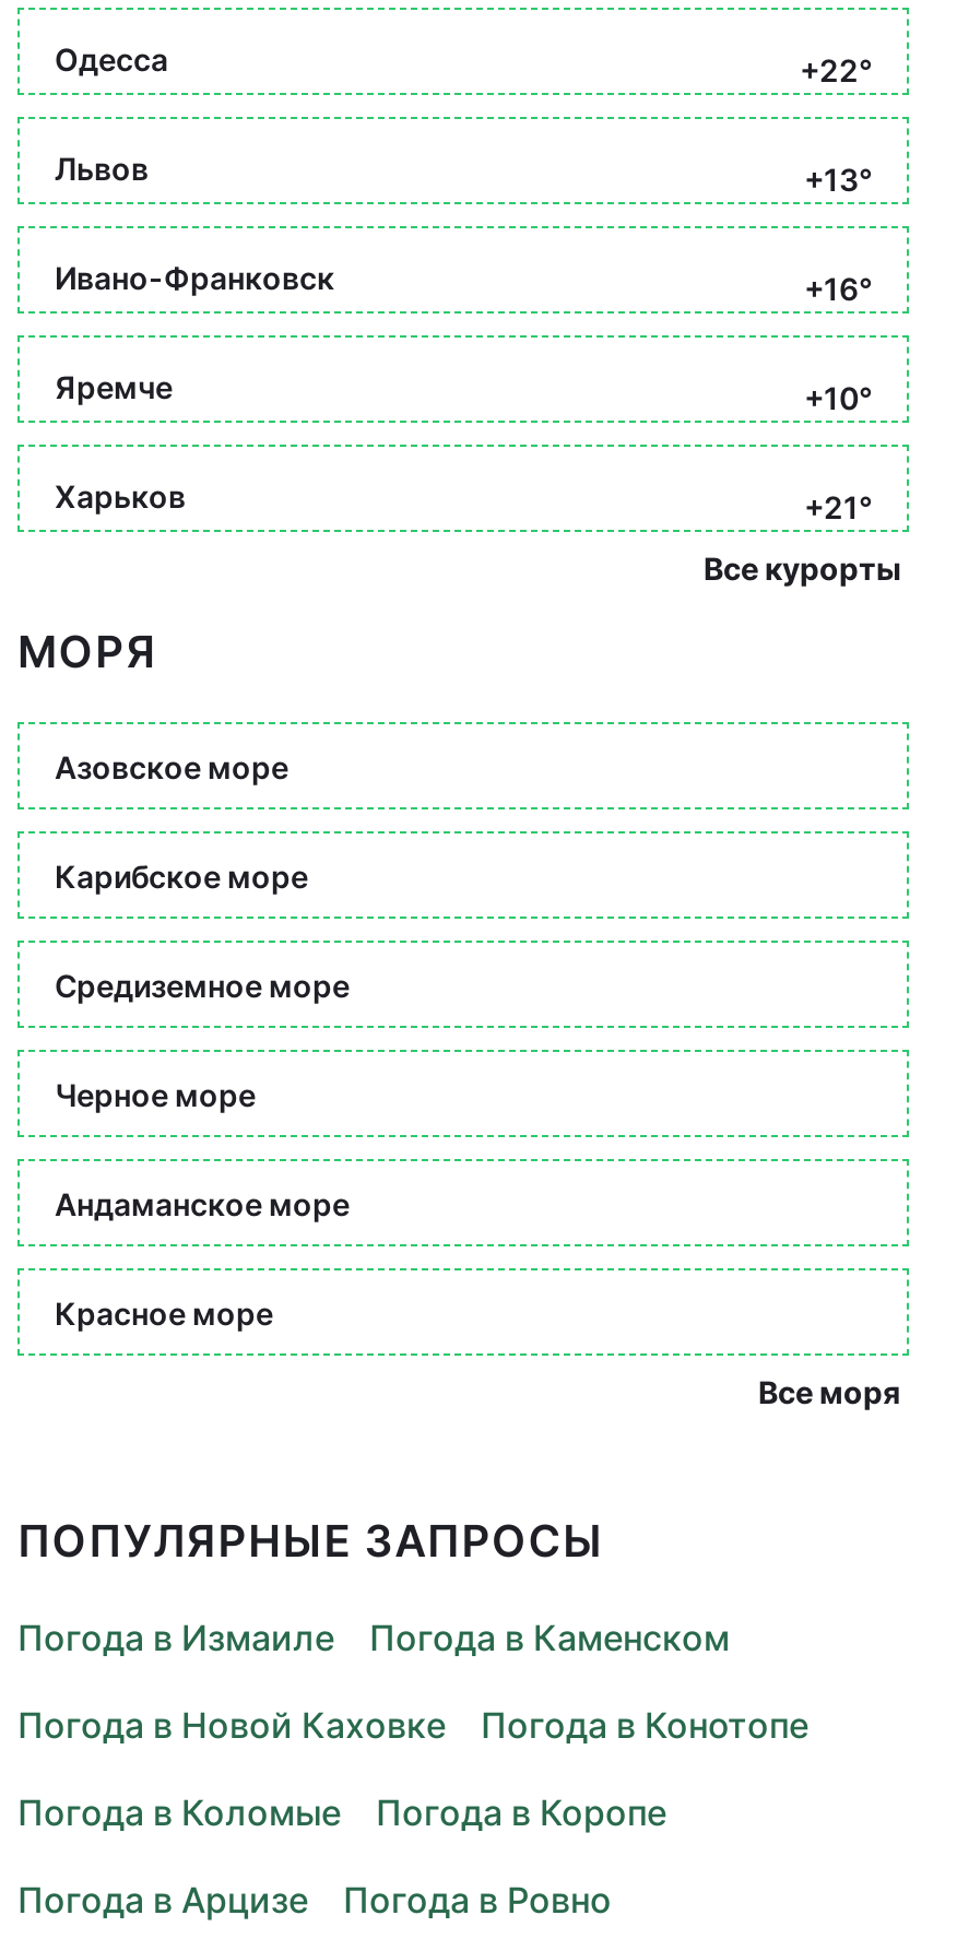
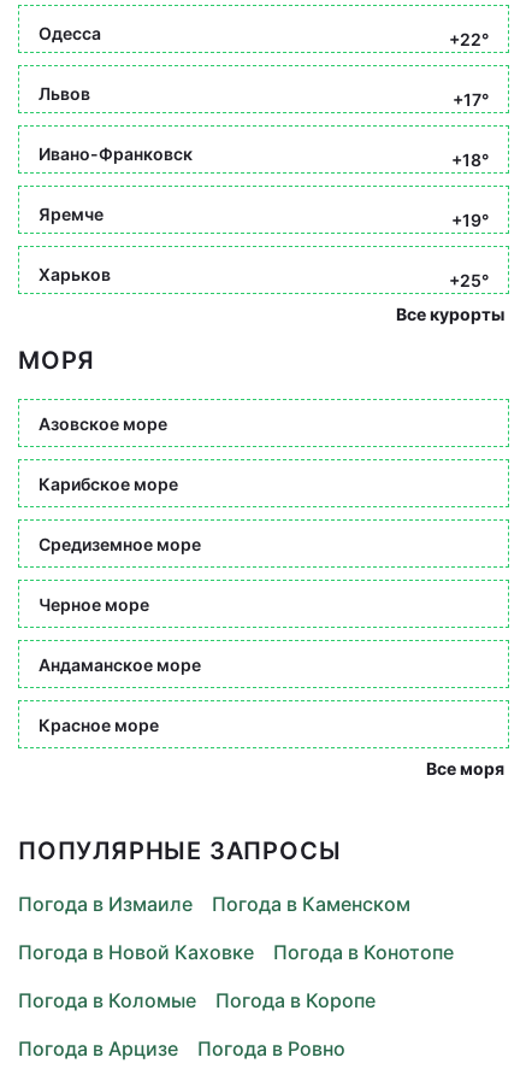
- +13°
+ +17°

- +16°
+ +18°

- +10°
+ +19°

- +21°
+ +25°
